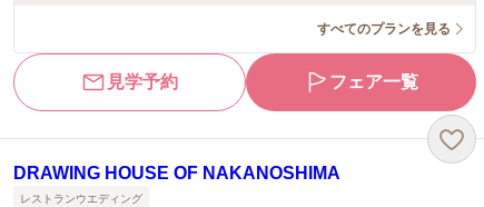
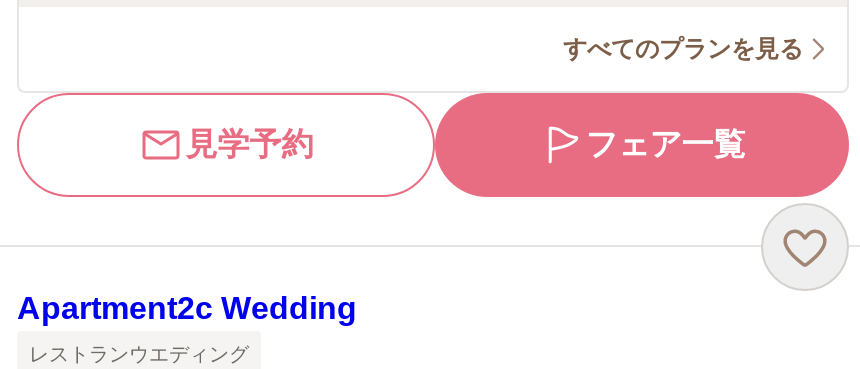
- DRAWING HOUSE OF NAKANOSHIMA
+ Apartment2c Wedding
